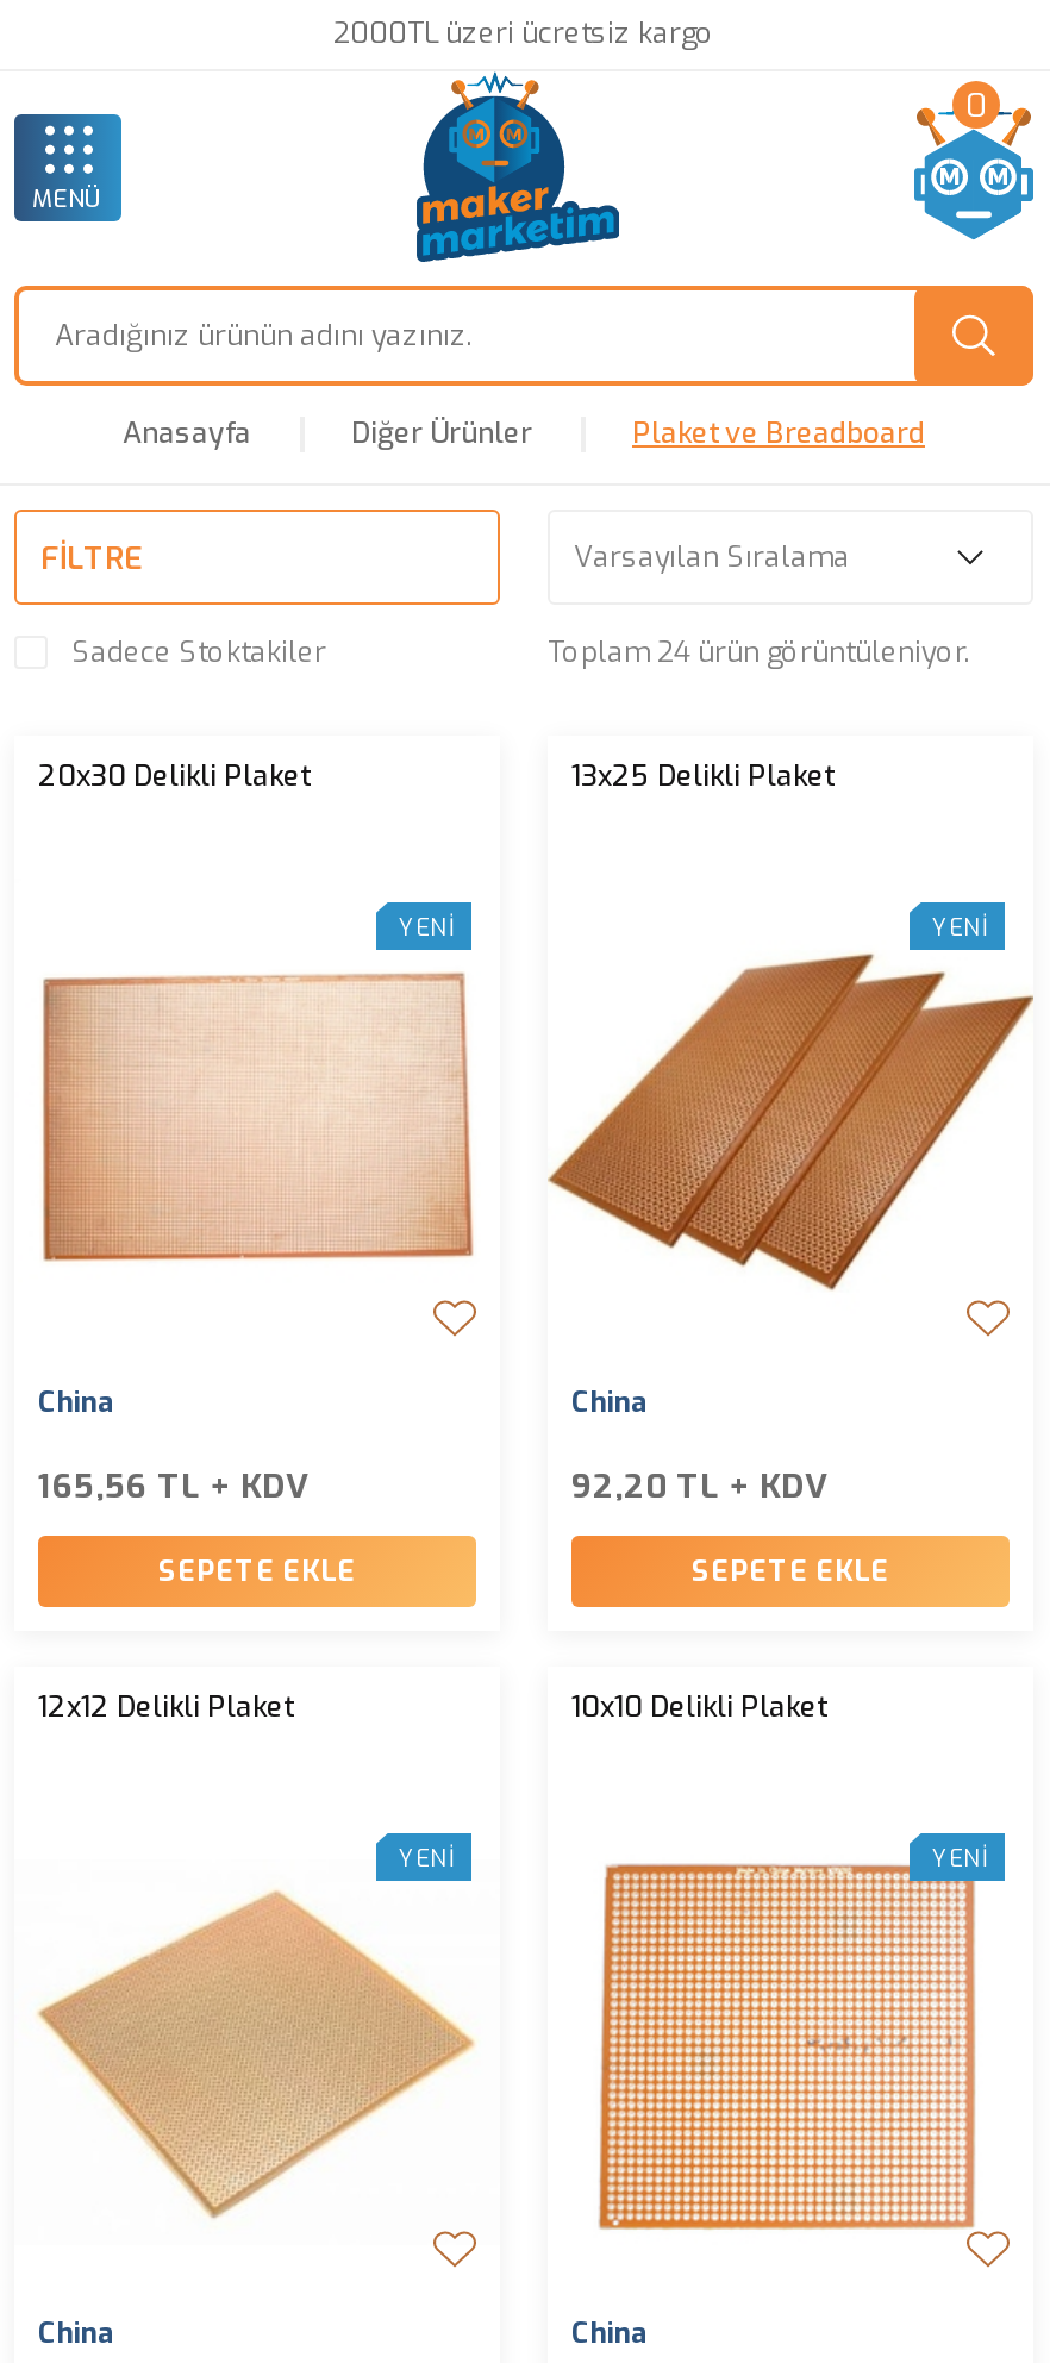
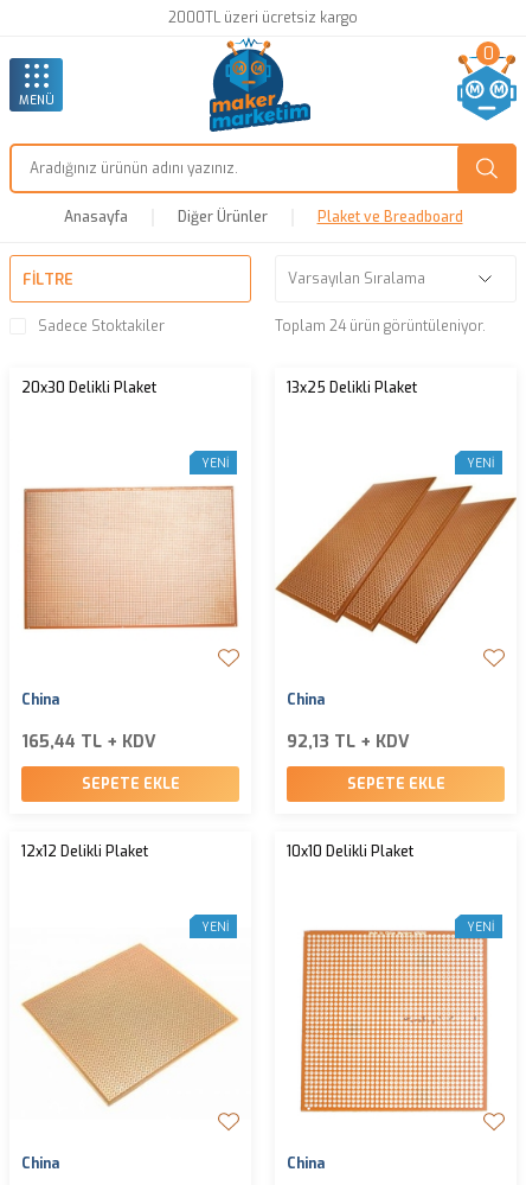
- 165,56 TL + KDV
+ 165,44 TL + KDV

- 92,20 TL + KDV
+ 92,13 TL + KDV
